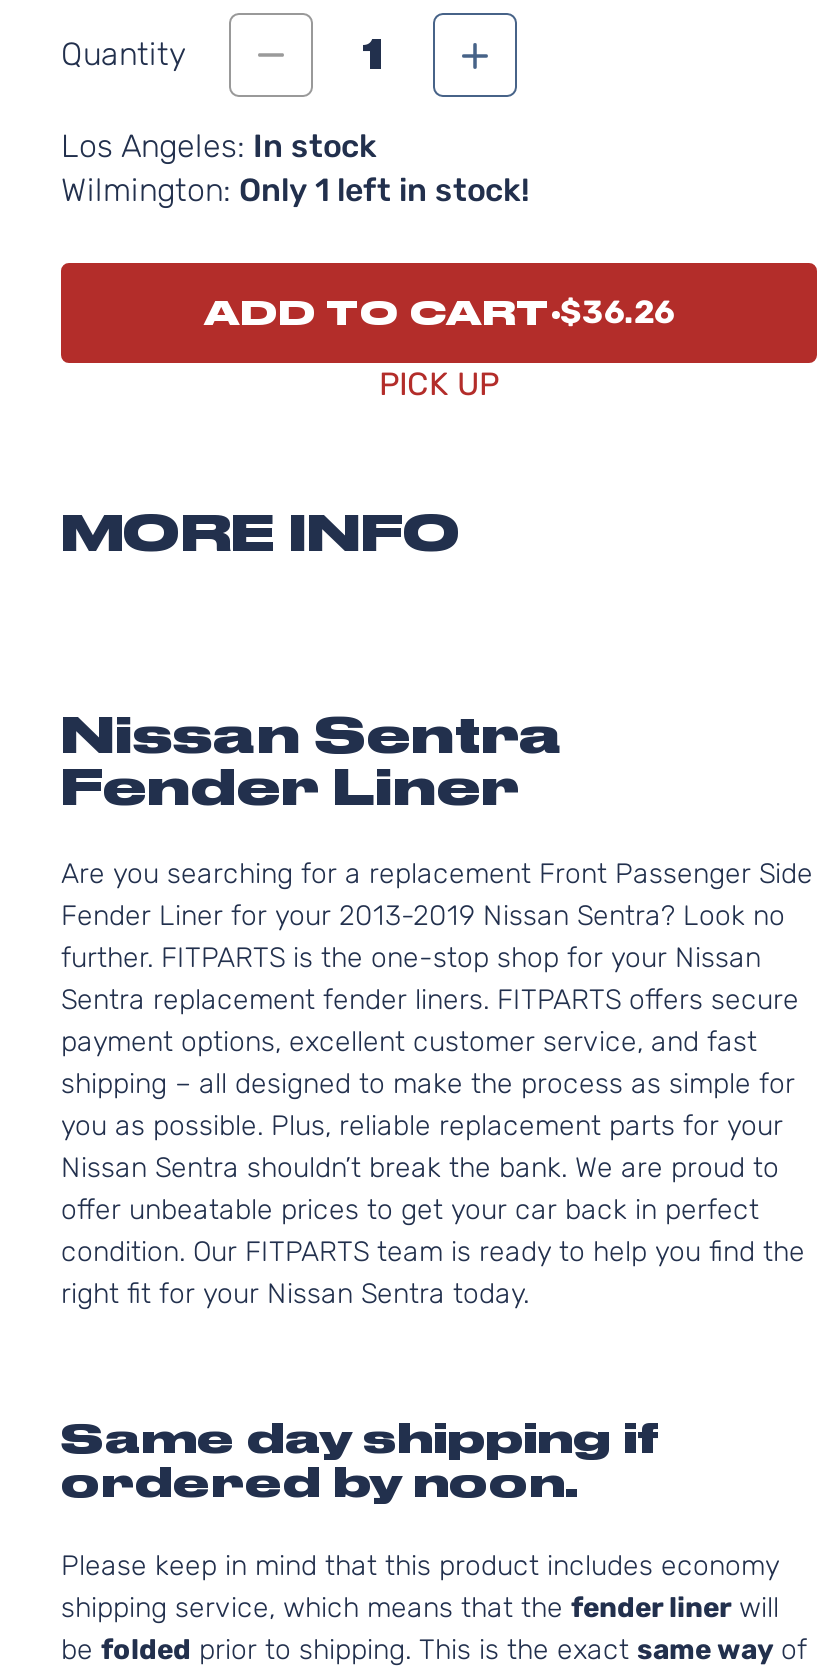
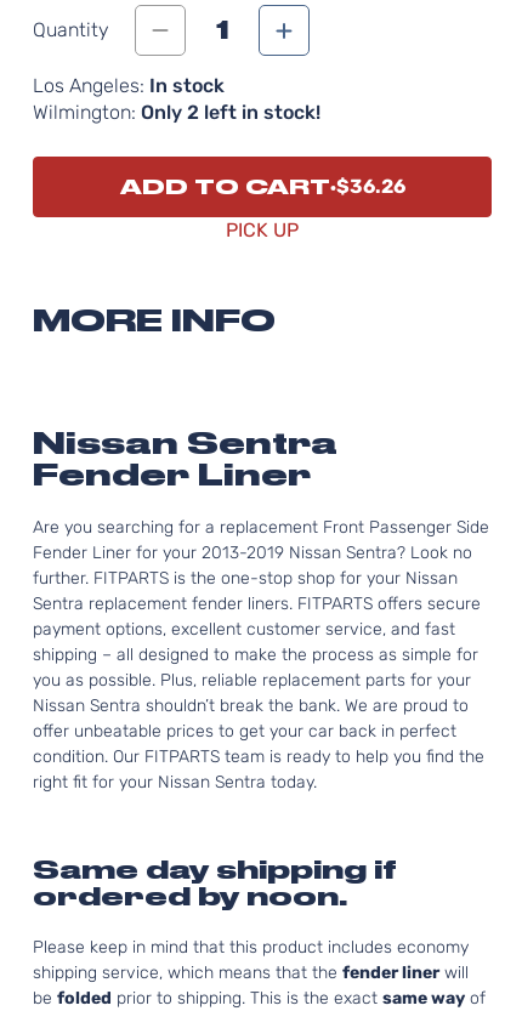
- Wilmington: Only 1 left in stock!
+ Wilmington: Only 2 left in stock!
